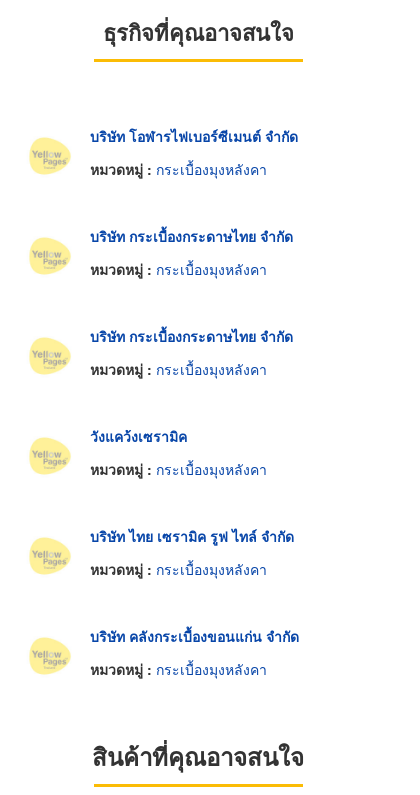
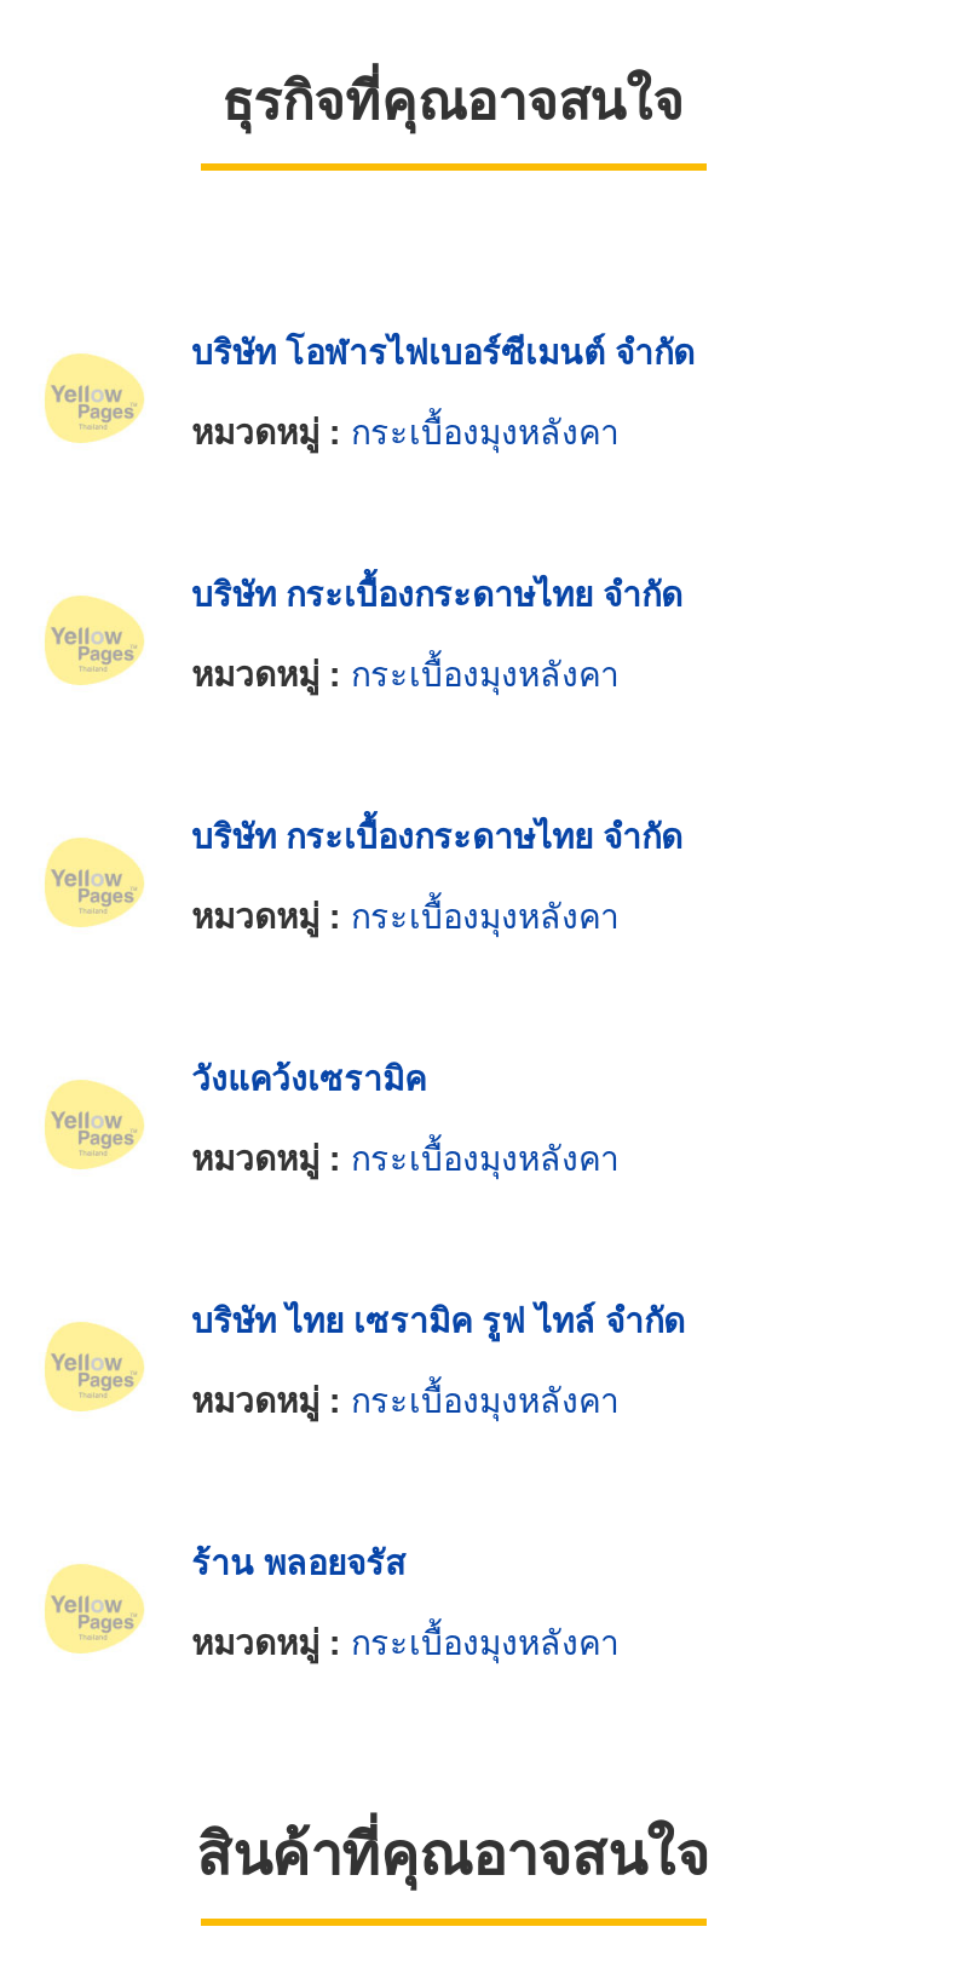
- บริษัท คลังกระเบื้องขอนแก่น จำกัด
+ ร้าน พลอยจรัส
